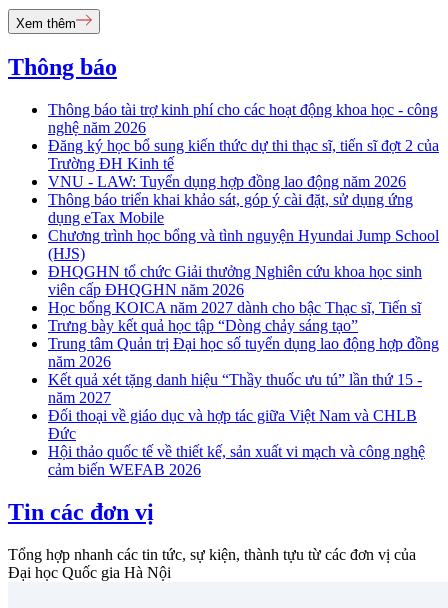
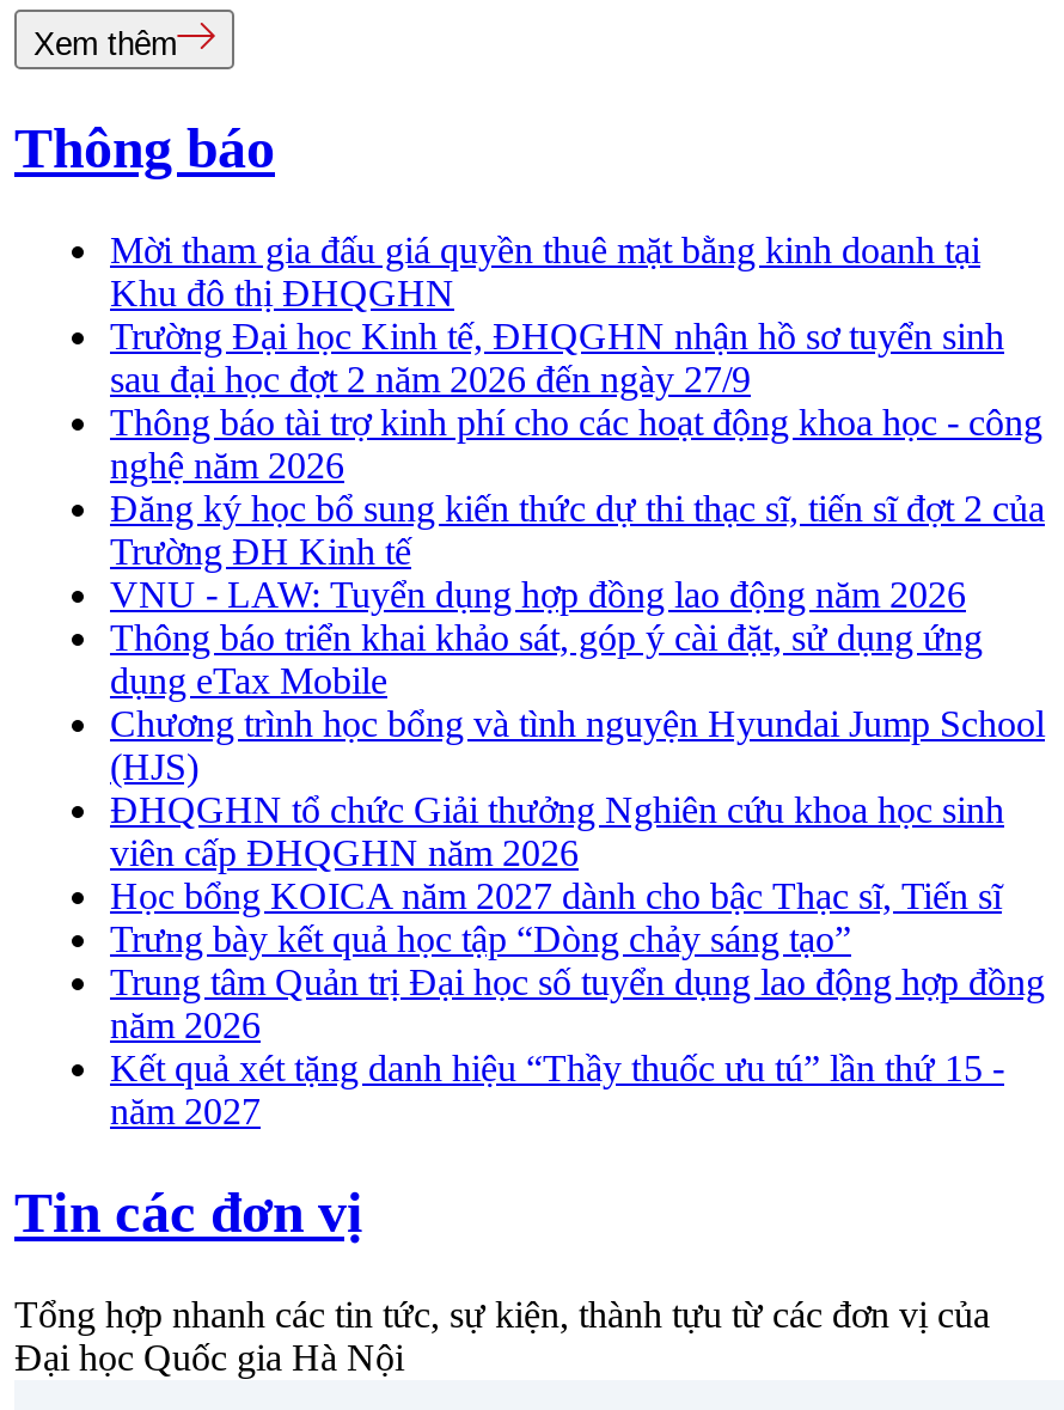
+ Mời tham gia đấu giá quyền thuê mặt bằng kinh doanh tại
+ Khu đô thị ĐHQGHN
+ Trường Đại học Kinh tế, ĐHQGHN nhận hồ sơ tuyển sinh
+ sau đại học đợt 2 năm 2026 đến ngày 27/9

moved down: Thông báo tài trợ kinh phí cho các hoạt động khoa học - công | nghệ năm 2026 | Đăng ký học bổ sung kiến thức dự thi thạc sĩ, tiến sĩ đợt 2 của | ... | Kết quả xét tặng danh hiệu “Thầy thuốc ưu tú” lần thứ 15 - | năm 2027

- Đối thoại về giáo dục và hợp tác giữa Việt Nam và CHLB
- Đức
- Hội thảo quốc tế về thiết kế, sản xuất vi mạch và công nghệ
- cảm biến WEFAB 2026
